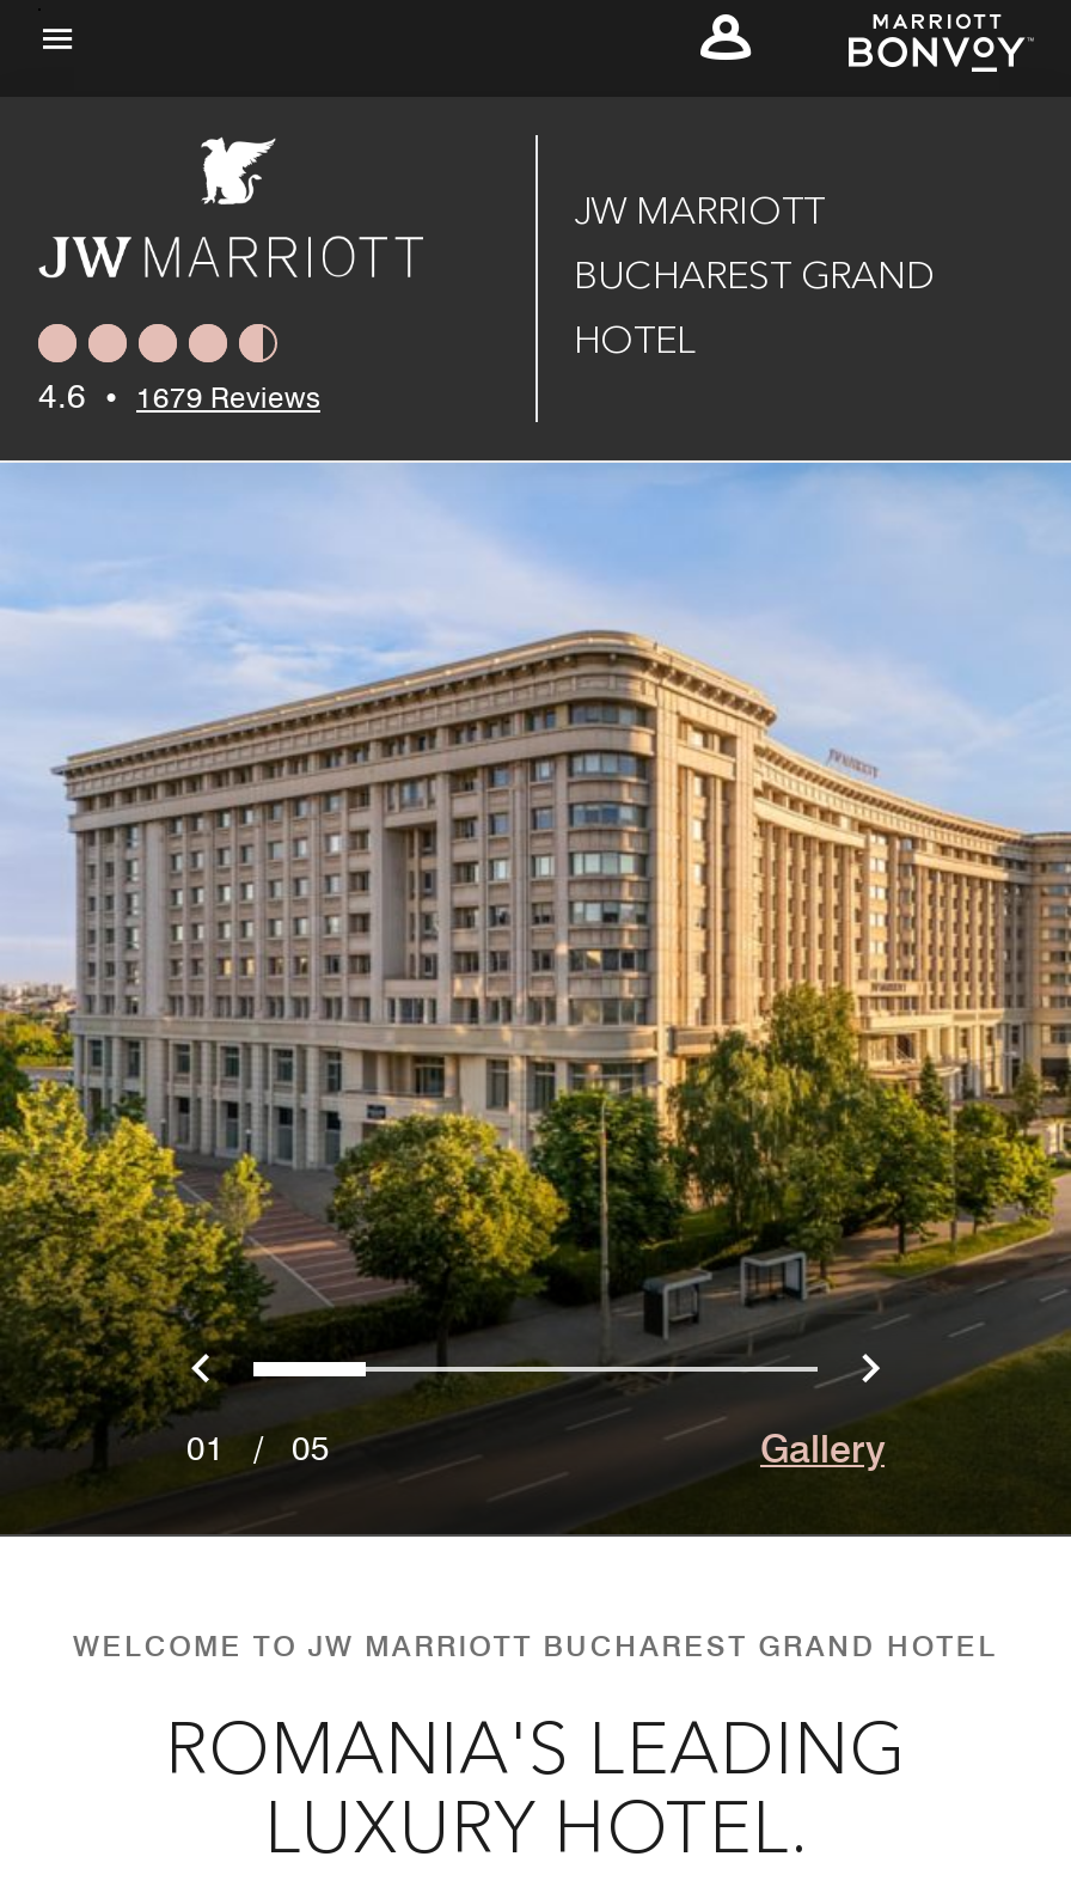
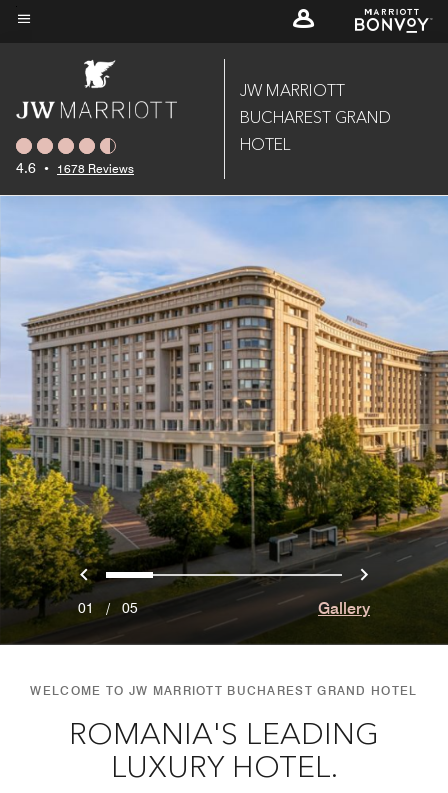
- 4.6 • 1679 Reviews
+ 4.6 • 1678 Reviews
